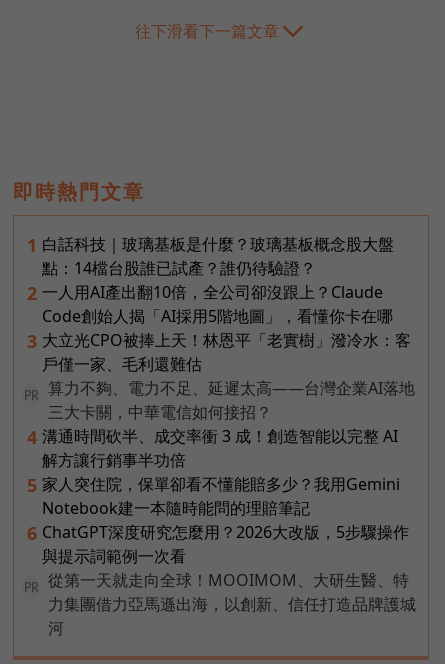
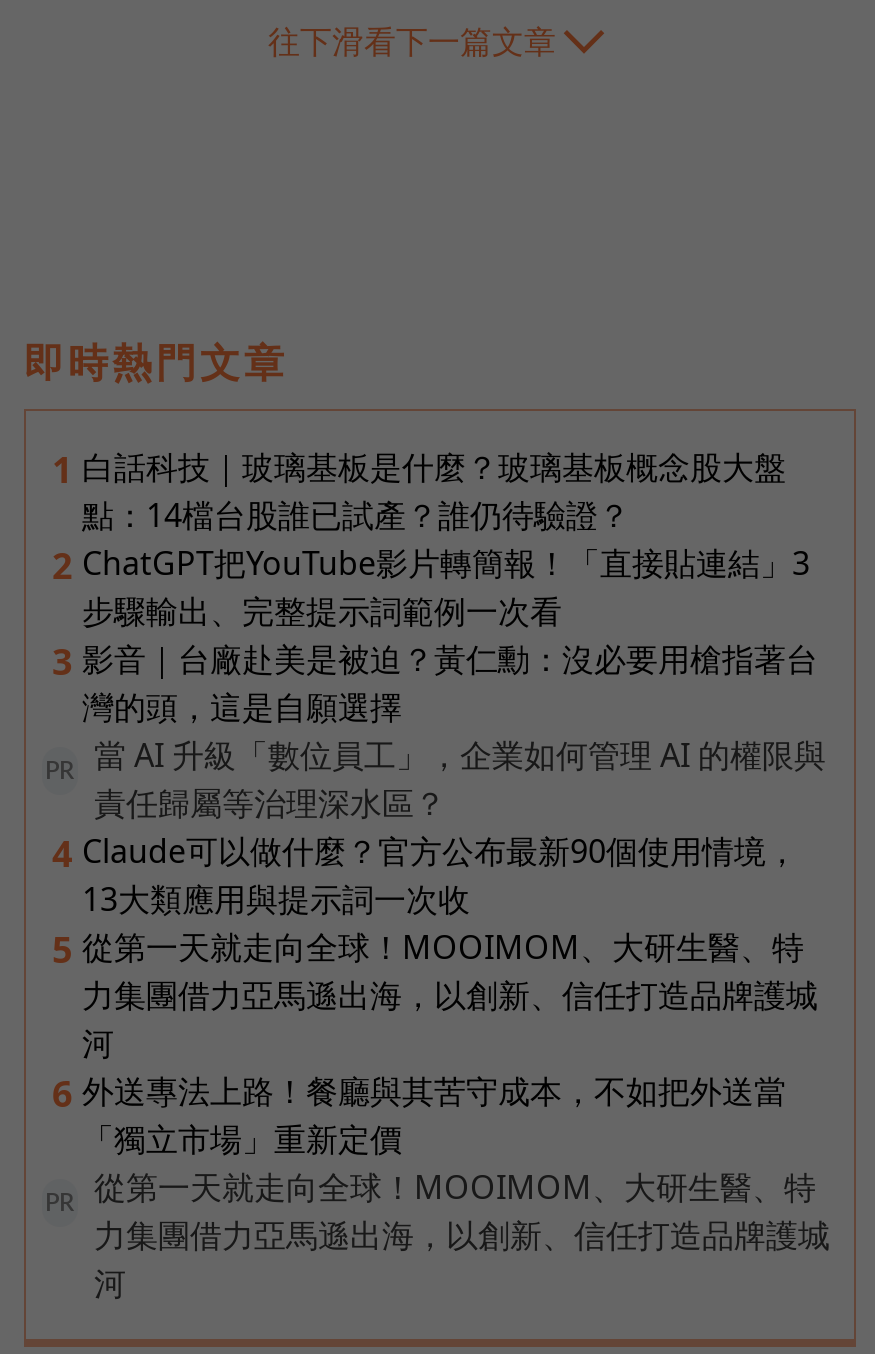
- 2 一人用AI產出翻10倍，全公司卻沒跟上？Claude
- Code創始人揭「AI採用5階地圖」，看懂你卡在哪
- 3 大立光CPO被捧上天！林恩平「老實樹」潑冷水：客
- 戶僅一家、毛利還難估
+ 2 ChatGPT把YouTube影片轉簡報！「直接貼連結」3
+ 步驟輸出、完整提示詞範例一次看
+ 3 影音｜台廠赴美是被迫？黃仁勳：沒必要用槍指著台
+ 灣的頭，這是自願選擇

- 算力不夠、電力不足、延遲太高——台灣企業AI落地
- 三大卡關，中華電信如何接招？
- 4 溝通時間砍半、成交率衝 3 成！創造智能以完整 AI
- 解方讓行銷事半功倍
- 5 家人突住院，保單卻看不懂能賠多少？我用Gemini
- Notebook建一本隨時能問的理賠筆記
- 6 ChatGPT深度研究怎麼用？2026大改版，5步驟操作
- 與提示詞範例一次看
+ 當 AI 升級「數位員工」，企業如何管理 AI 的權限與
+ 責任歸屬等治理深水區？
+ 4 Claude可以做什麼？官方公布最新90個使用情境，
+ 13大類應用與提示詞一次收
+ 5 從第一天就走向全球！MOOIMOM、大研生醫、特
+ 力集團借力亞馬遜出海，以創新、信任打造品牌護城
+ 河
+ 6 外送專法上路！餐廳與其苦守成本，不如把外送當
+ 「獨立市場」重新定價
